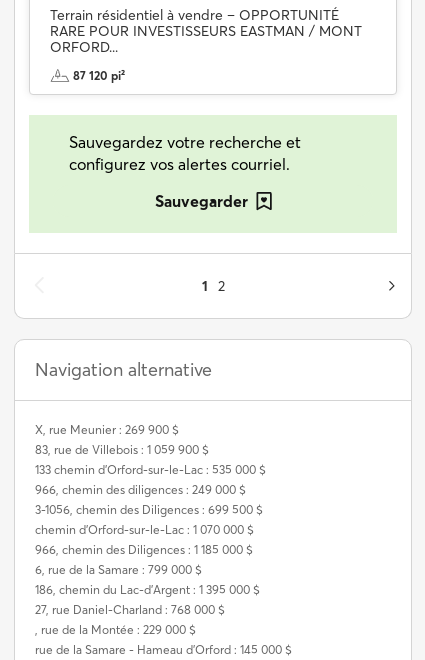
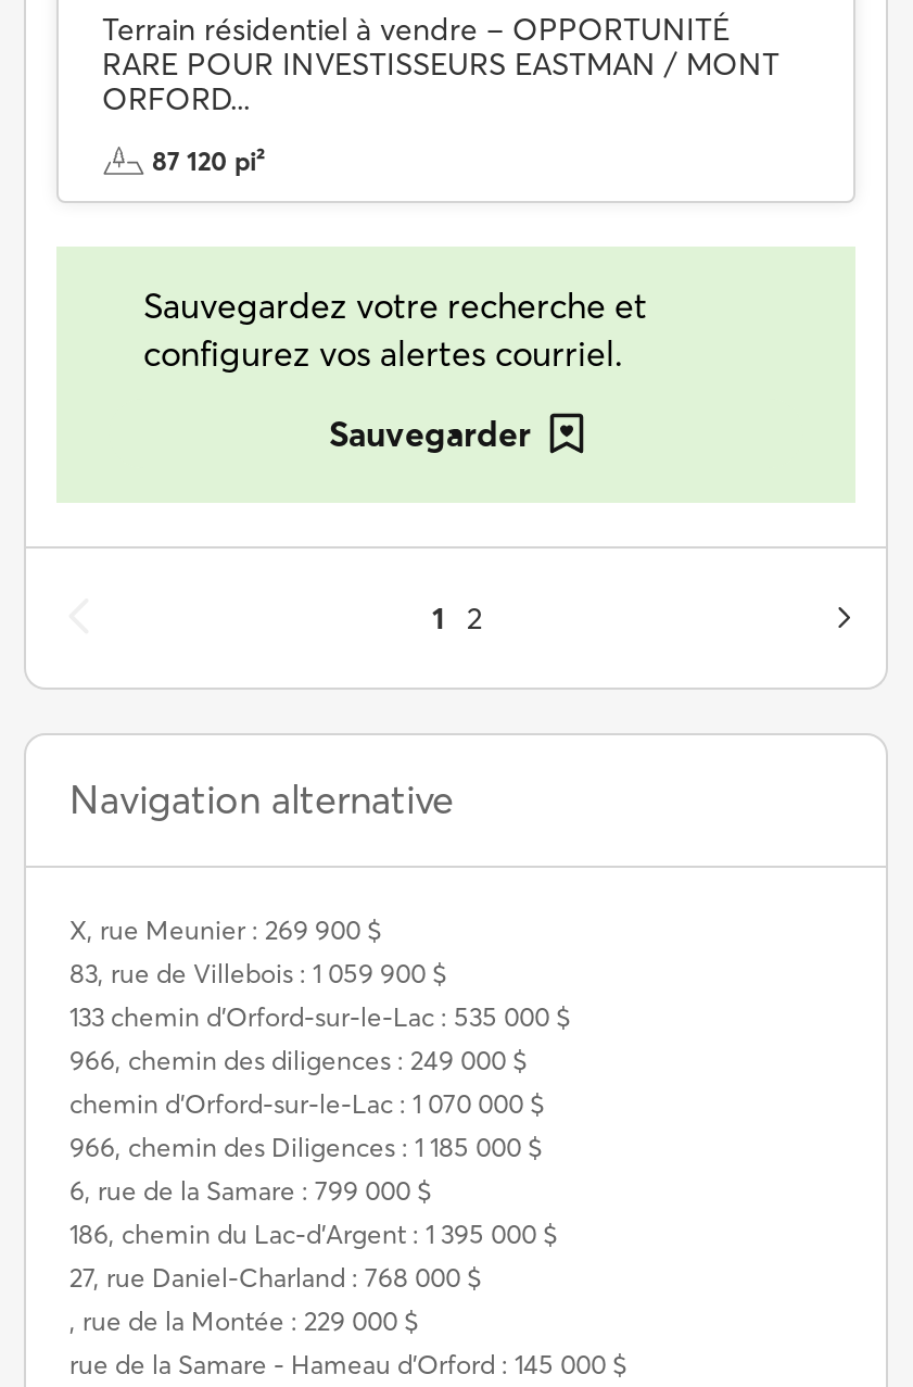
- 3-1056, chemin des Diligences : 699 500 $
